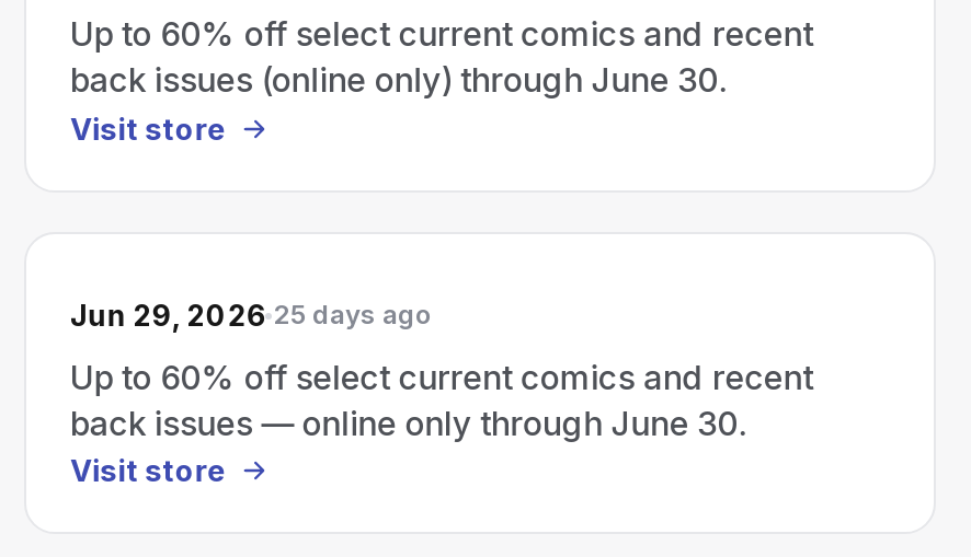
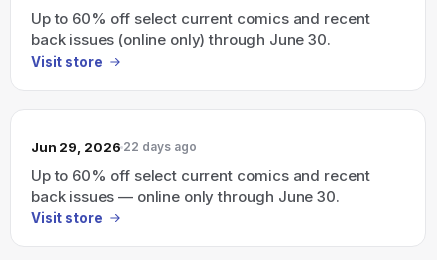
- Jun 29, 2026 25 days ago
+ Jun 29, 2026 22 days ago
